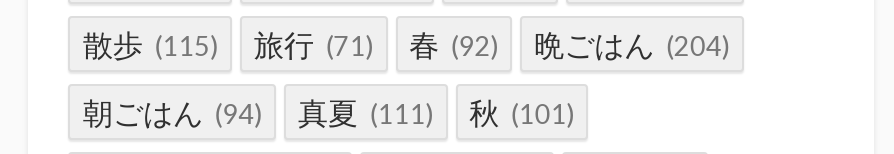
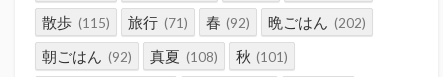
- 散歩 (115) 旅行 (71) 春 (92) 晩ごはん (204)
+ 散歩 (115) 旅行 (71) 春 (92) 晩ごはん (202)

- 朝ごはん (94)
+ 朝ごはん (92)

- 真夏 (111)
+ 真夏 (108)
